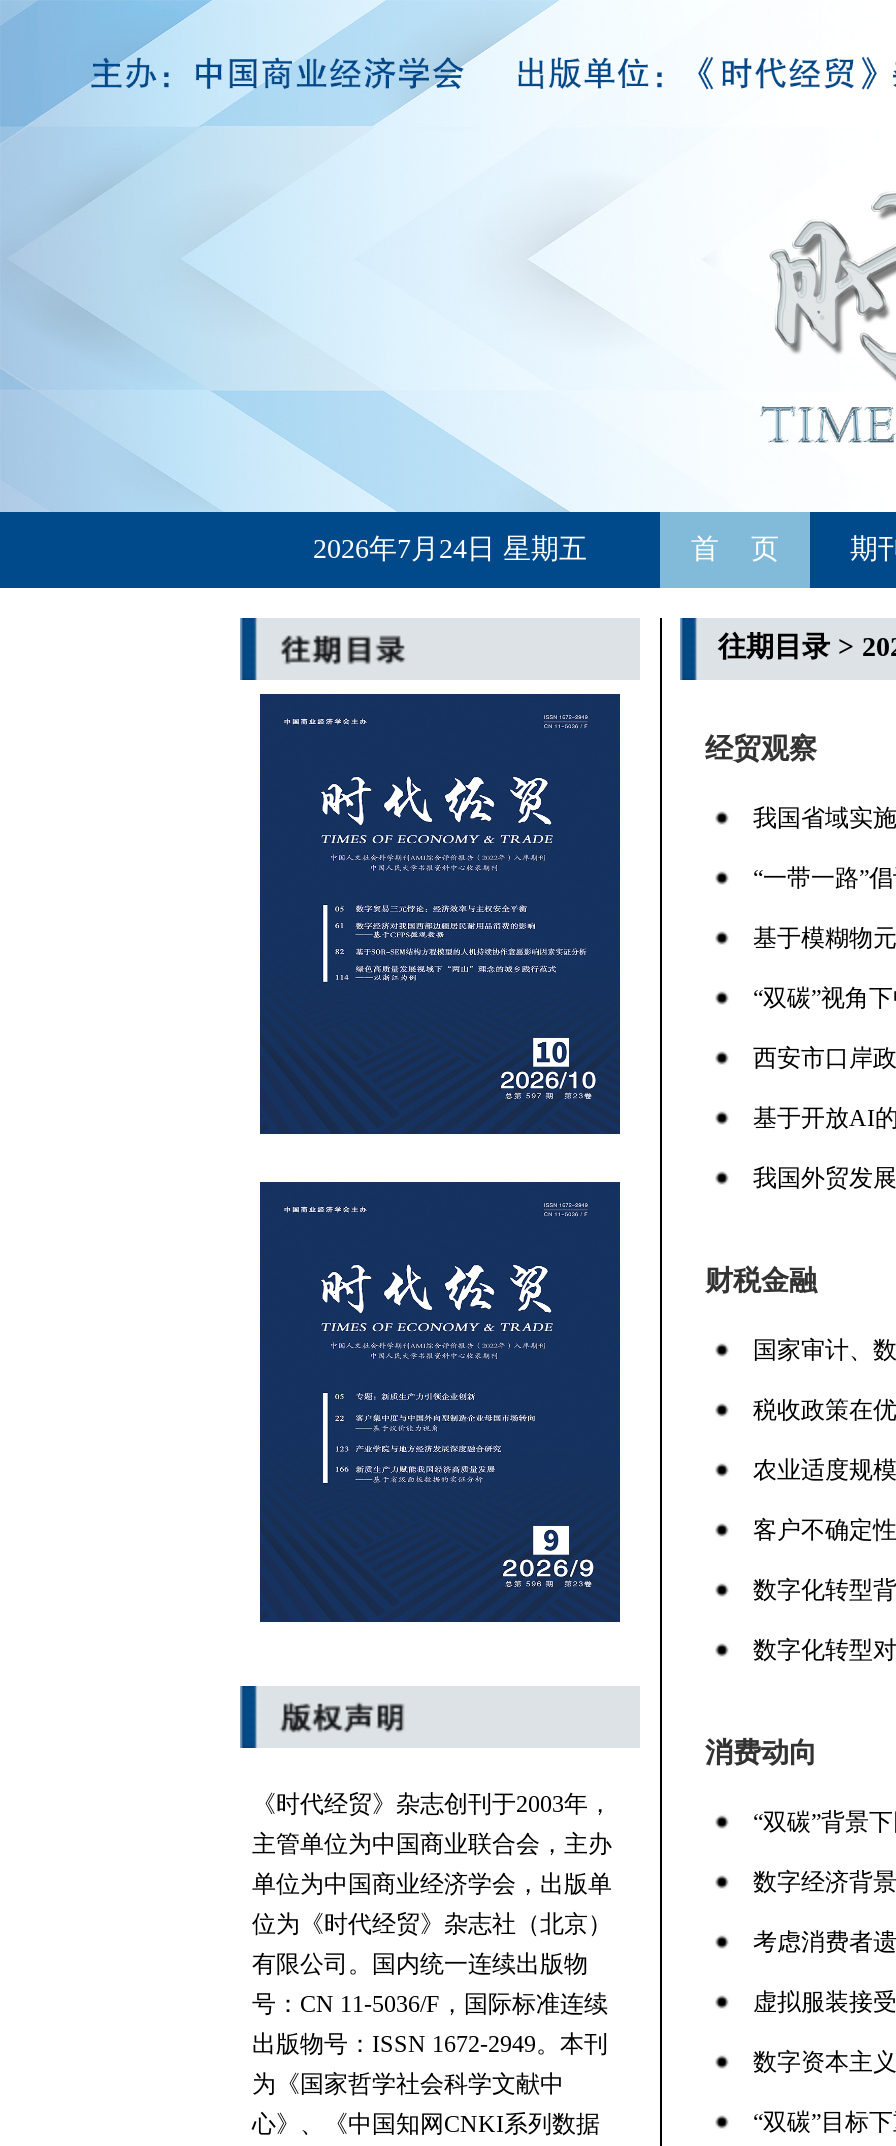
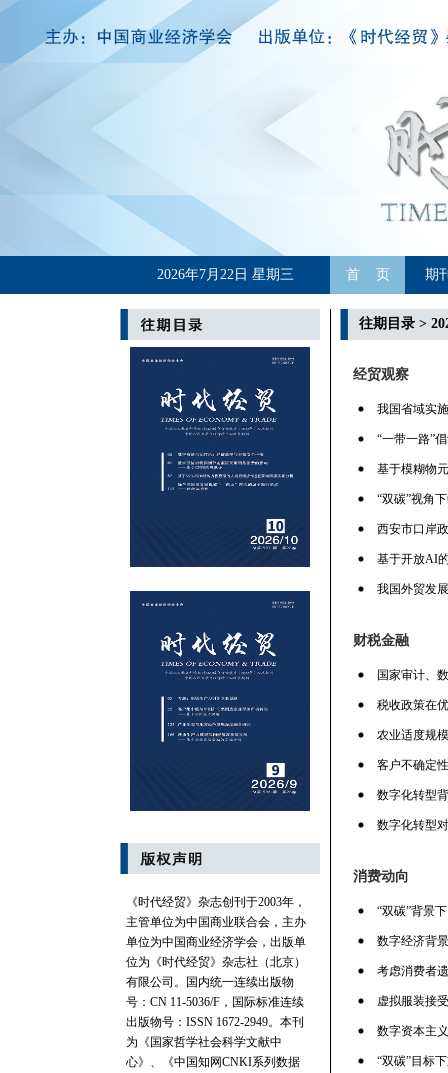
- 2026年7月24日 星期五
+ 2026年7月22日 星期三
